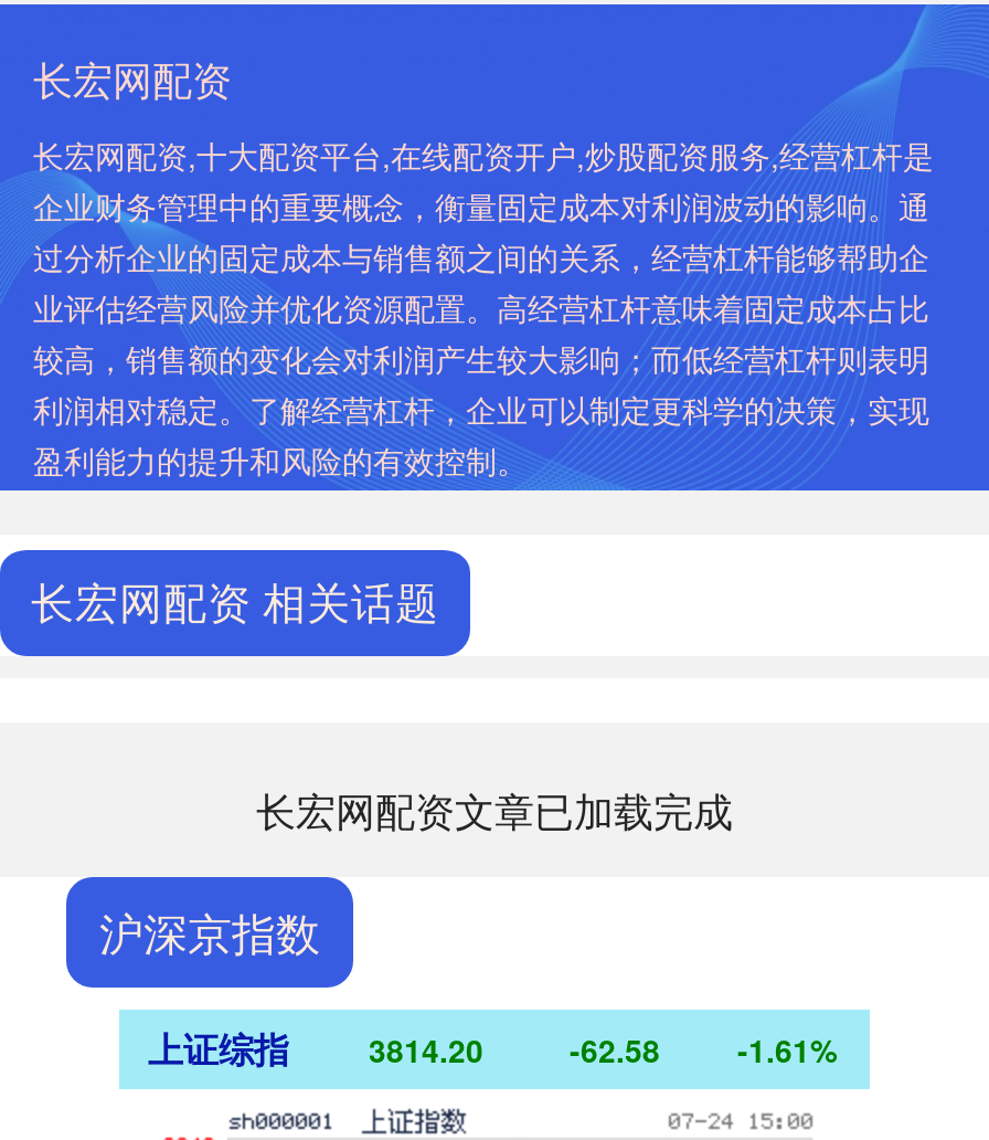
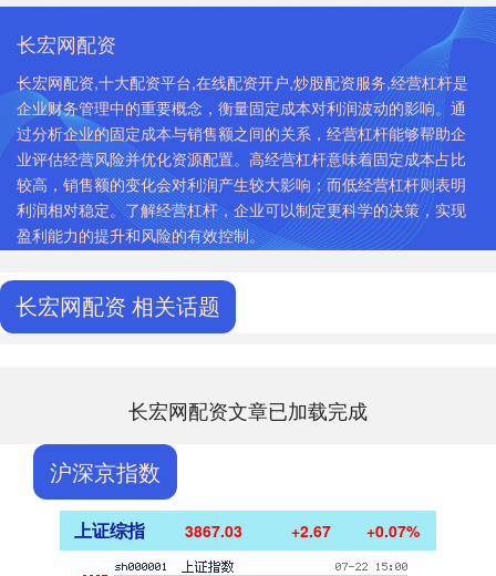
- 3814.20
+ 3867.03

- -62.58
+ +2.67

- -1.61%
+ +0.07%
